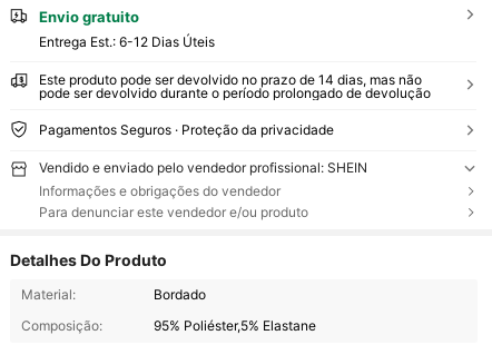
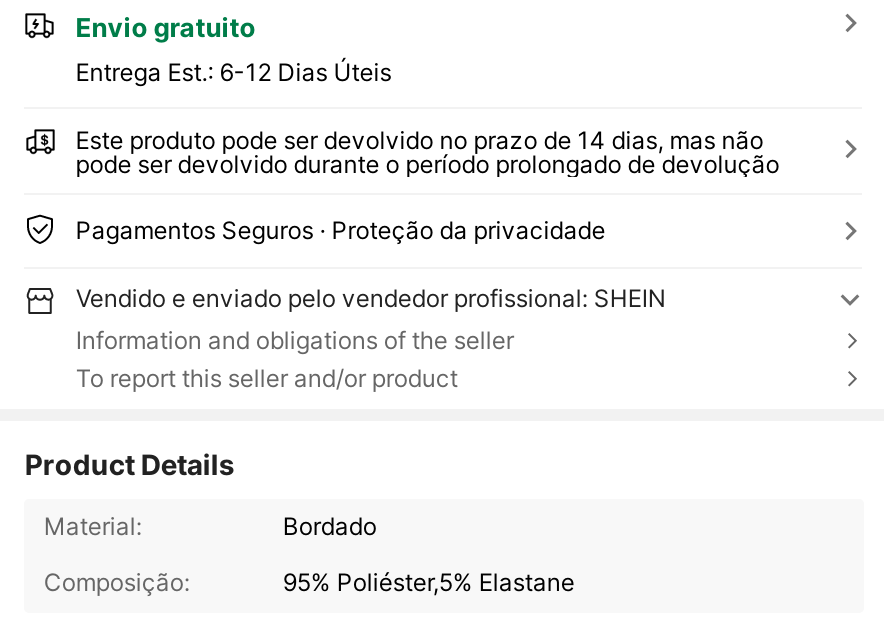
- Informações e obrigações do vendedor
- Para denunciar este vendedor e/ou produto
+ Information and obligations of the seller
+ To report this seller and/or product

- Detalhes Do Produto
+ Product Details
